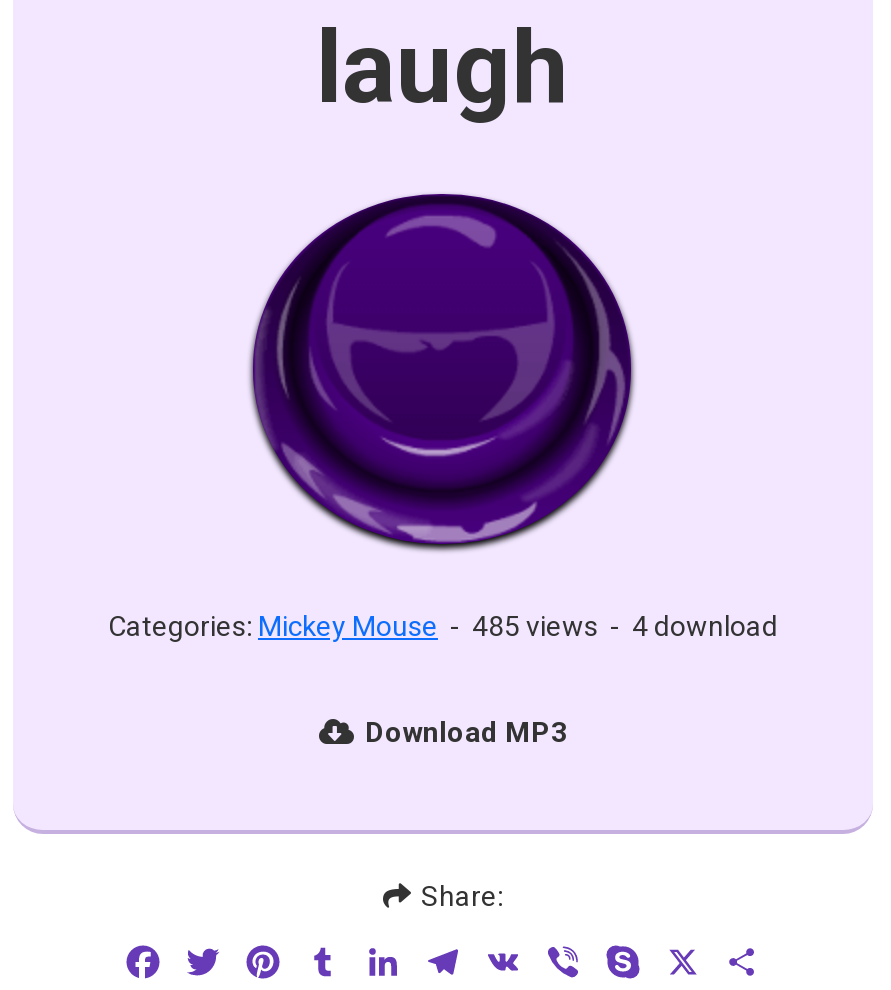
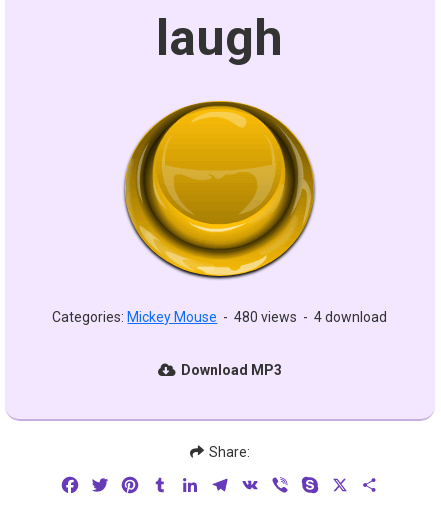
- [image]
- Categories: Mickey Mouse - 485 views - 4 download
+ [image]
+ Categories: Mickey Mouse - 480 views - 4 download
